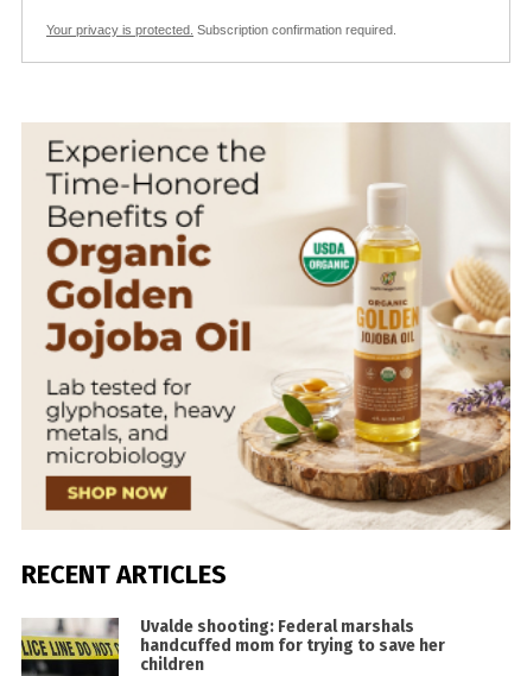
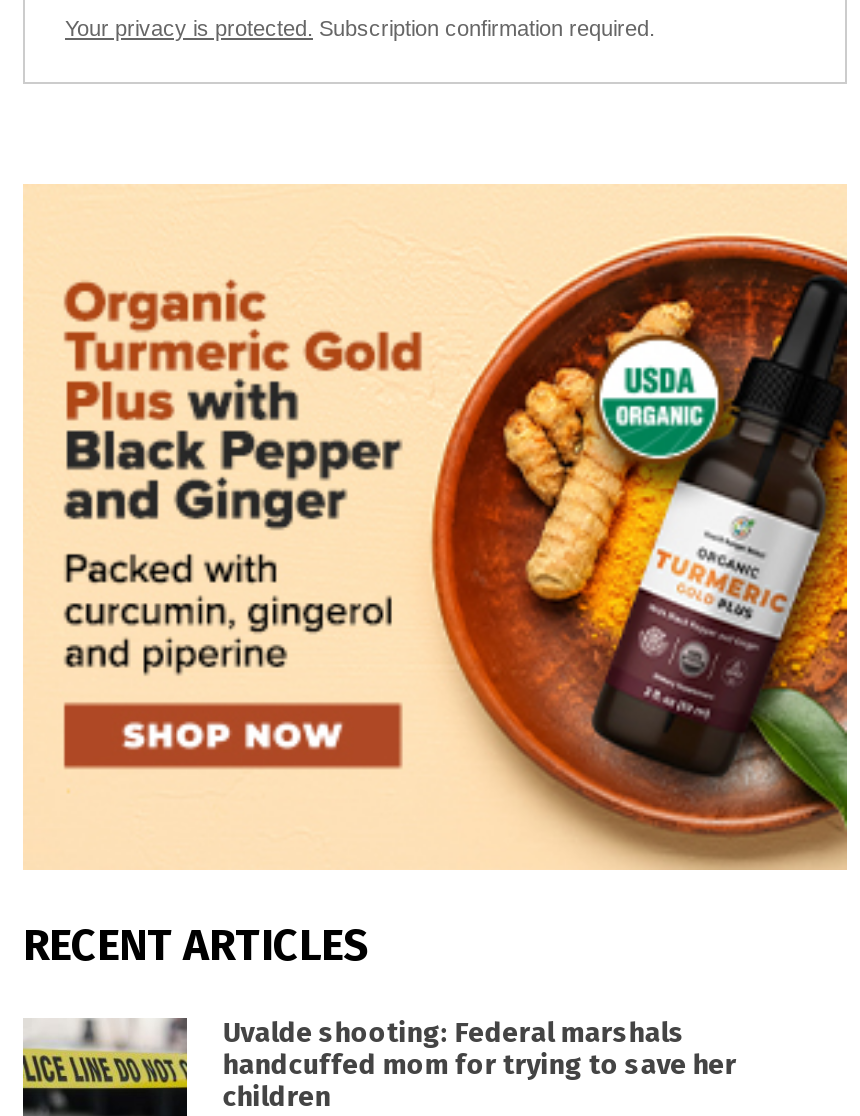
- [image]
+ [image]
